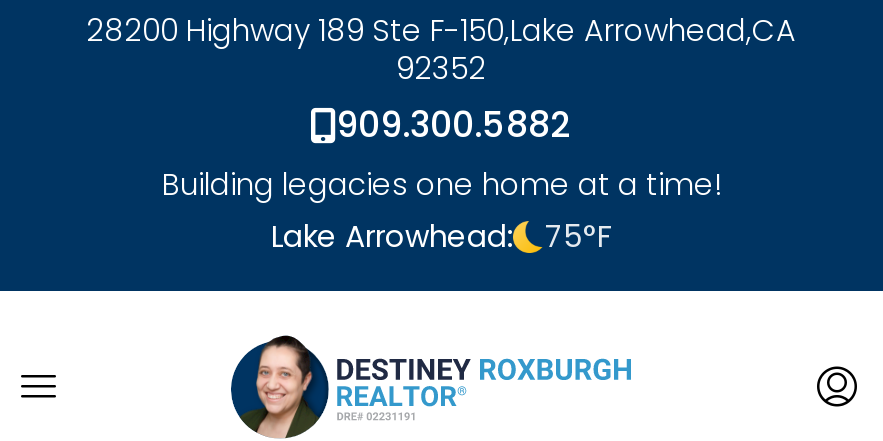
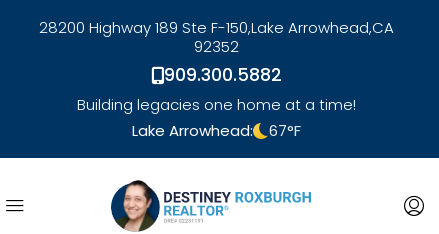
- Lake Arrowhead: 75°F
+ Lake Arrowhead: 67°F
